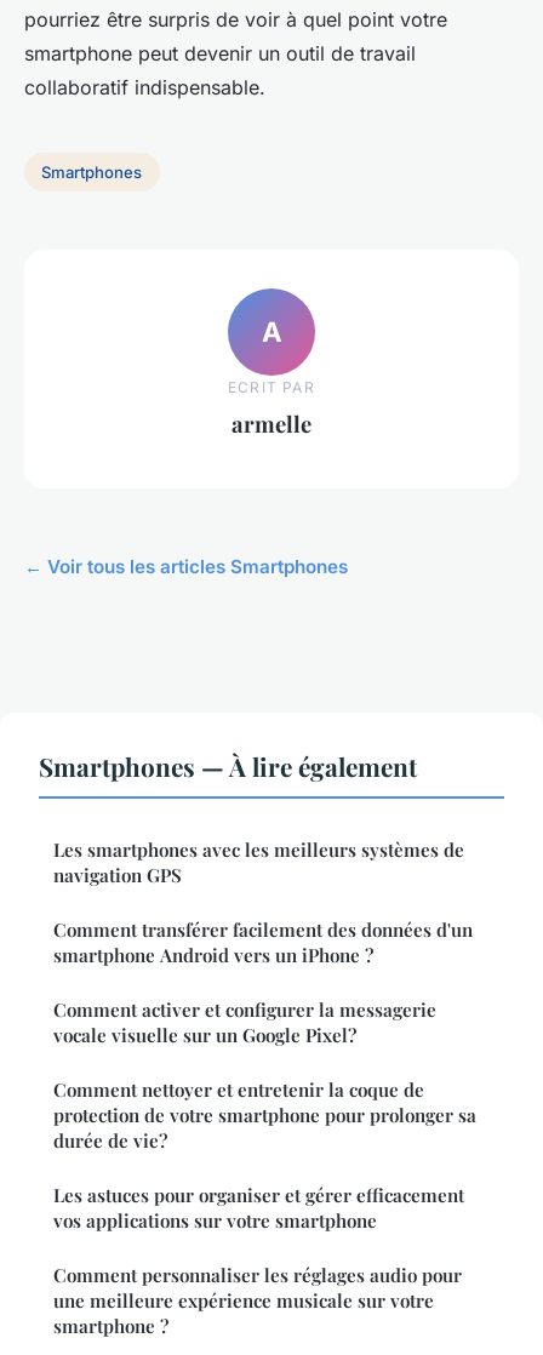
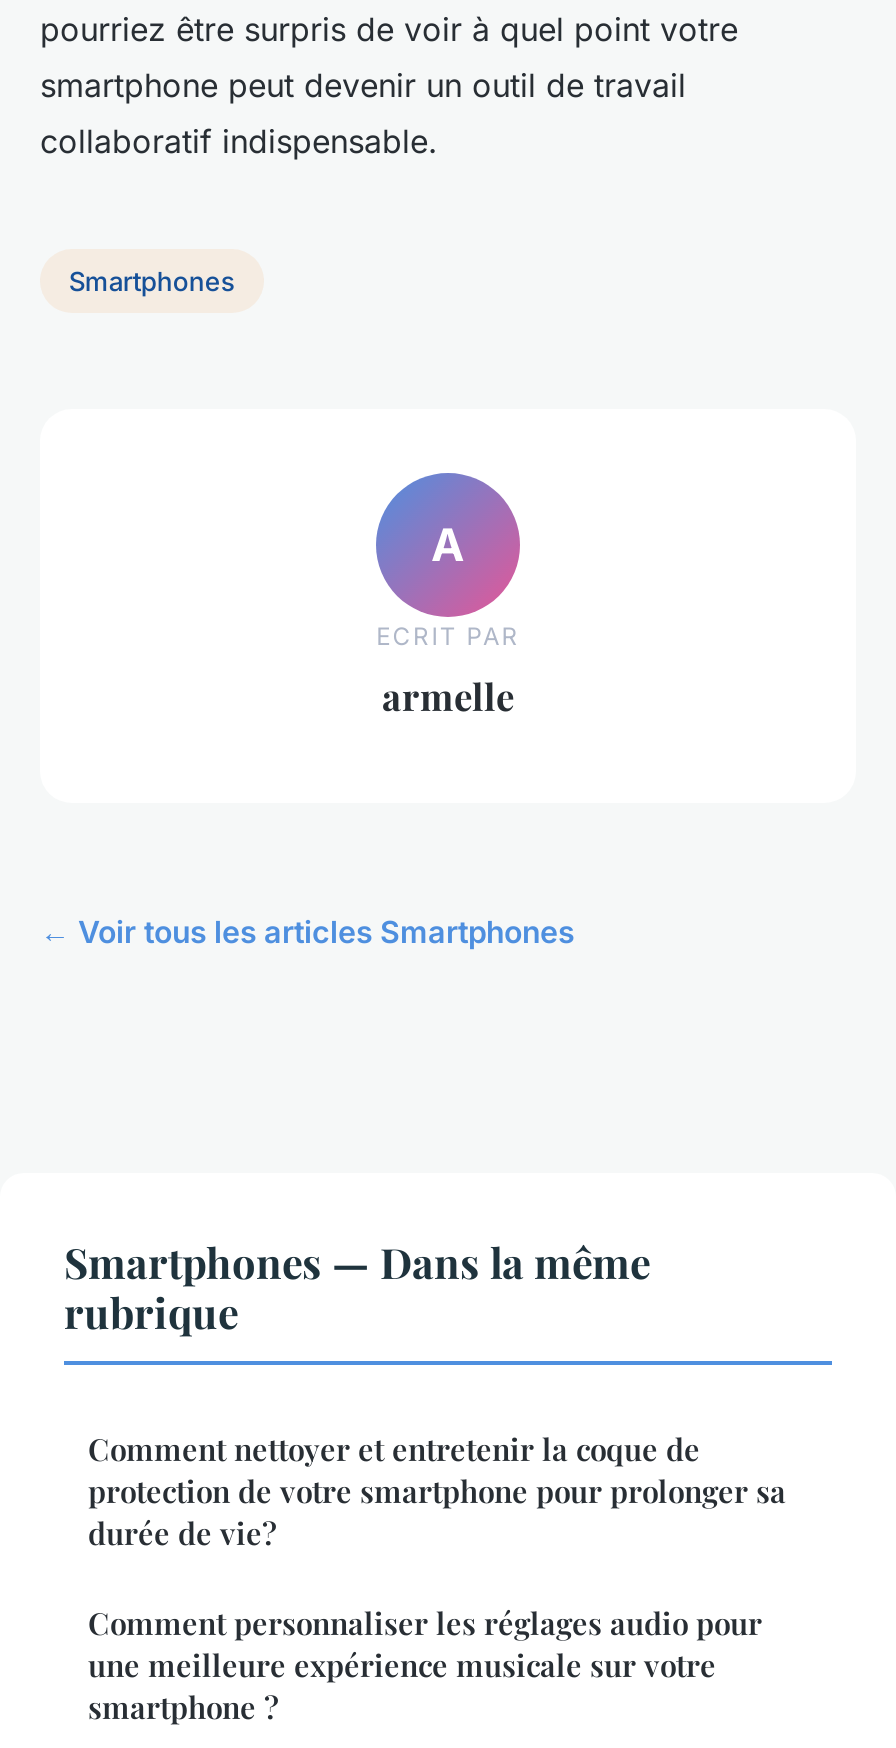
- Smartphones — À lire également
- Les smartphones avec les meilleurs systèmes de
- navigation GPS
- Comment transférer facilement des données d'un
- smartphone Android vers un iPhone ?
- Comment activer et configurer la messagerie
- vocale visuelle sur un Google Pixel?
+ Smartphones — Dans la même
+ rubrique

- Les astuces pour organiser et gérer efficacement
- vos applications sur votre smartphone
